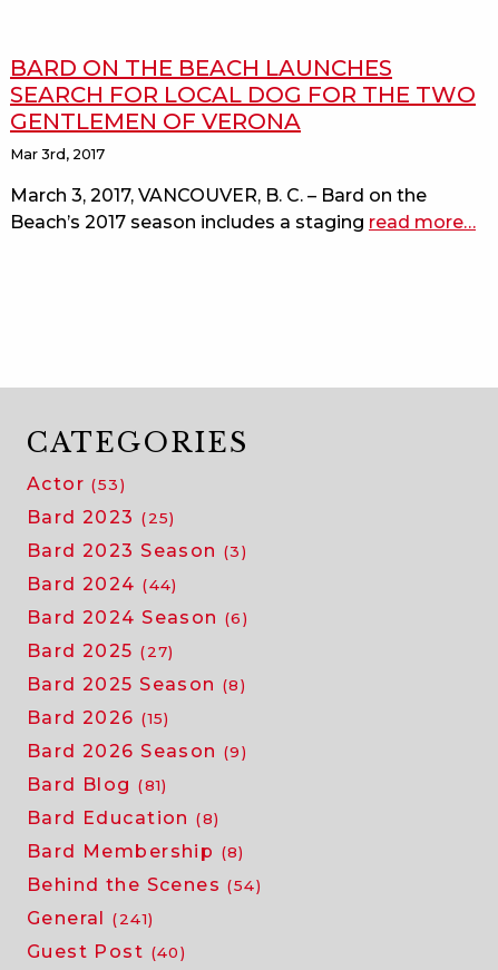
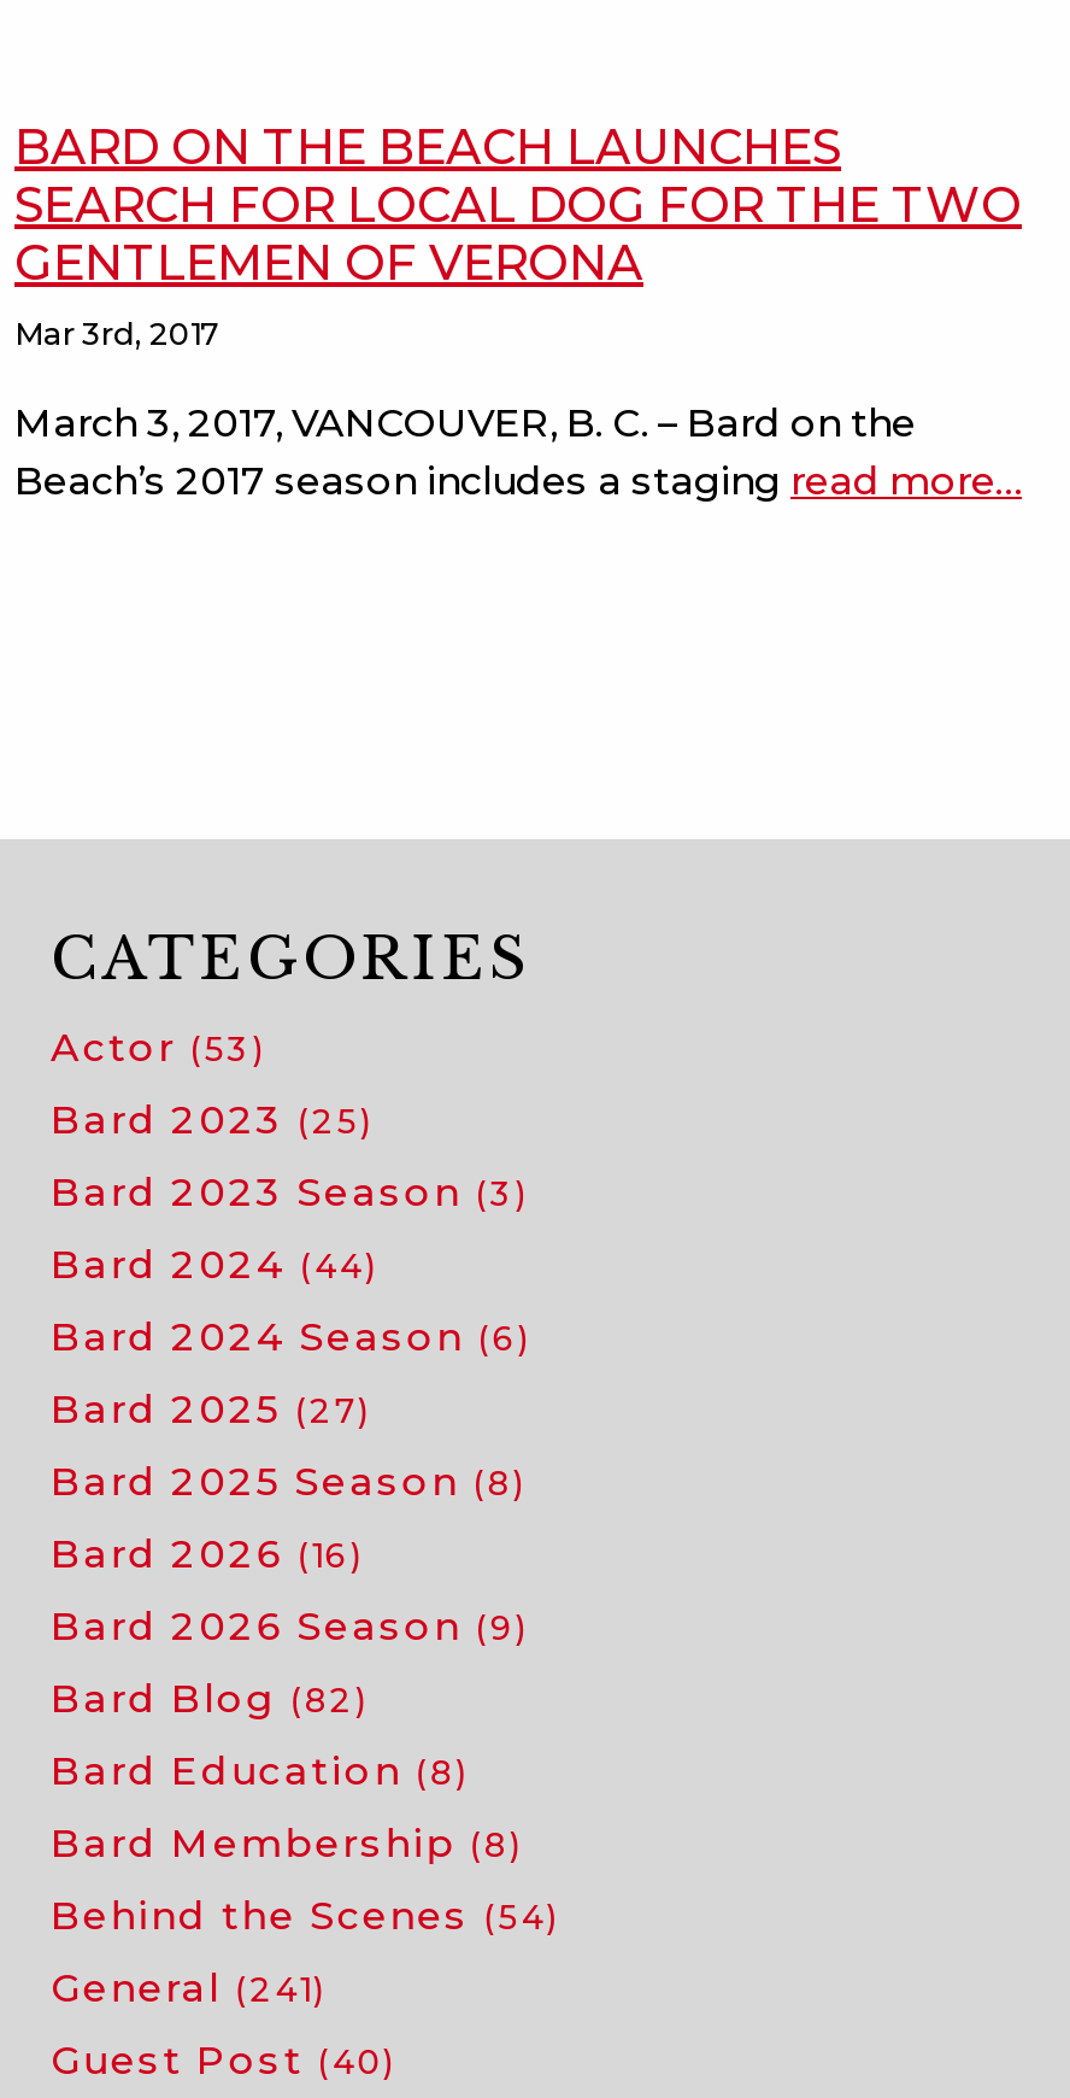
- Bard 2026 (15)
+ Bard 2026 (16)

- Bard Blog (81)
+ Bard Blog (82)
